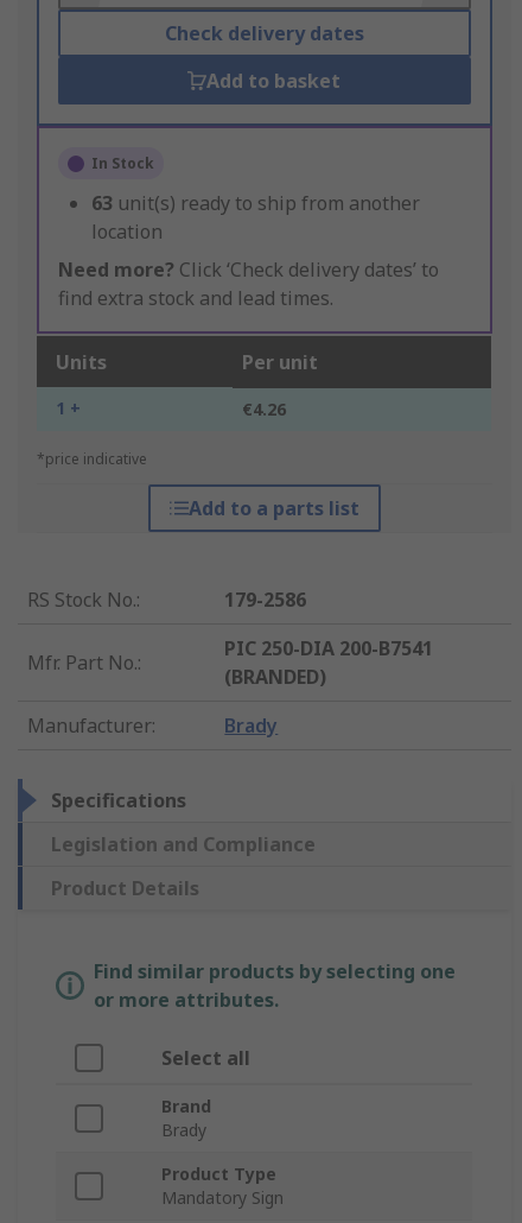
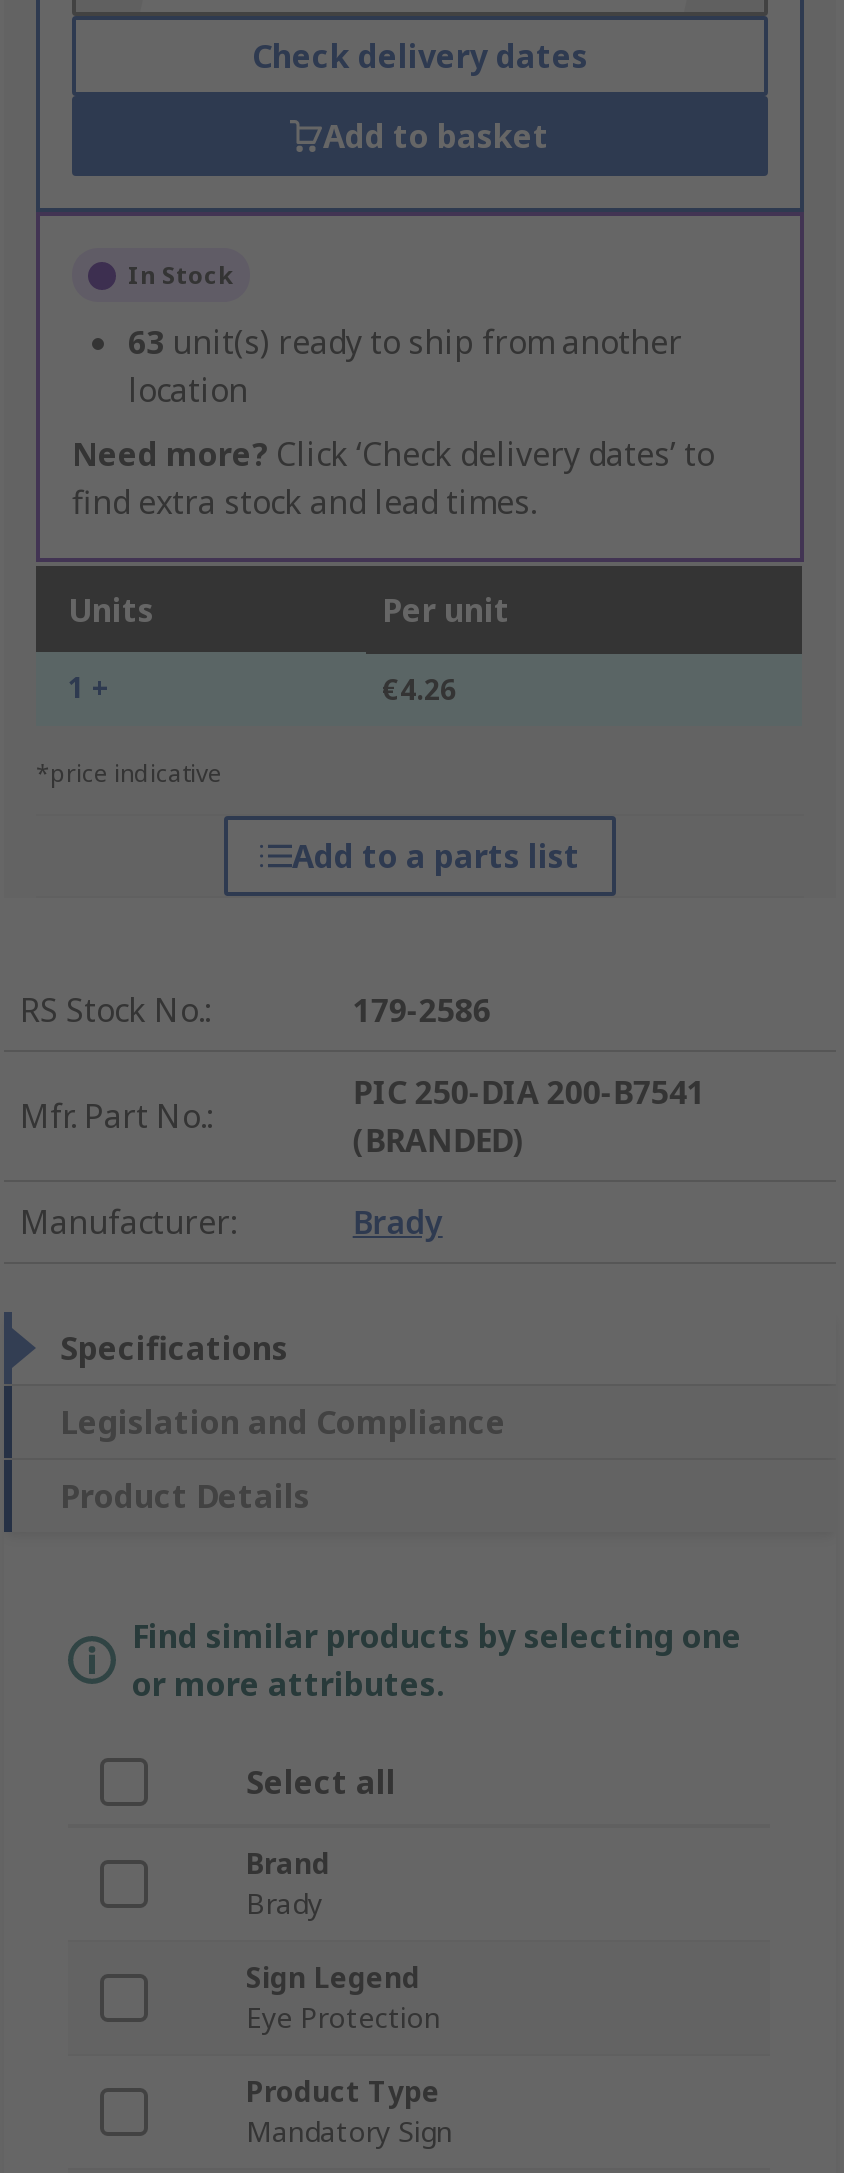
+ Sign Legend
+ Eye Protection
